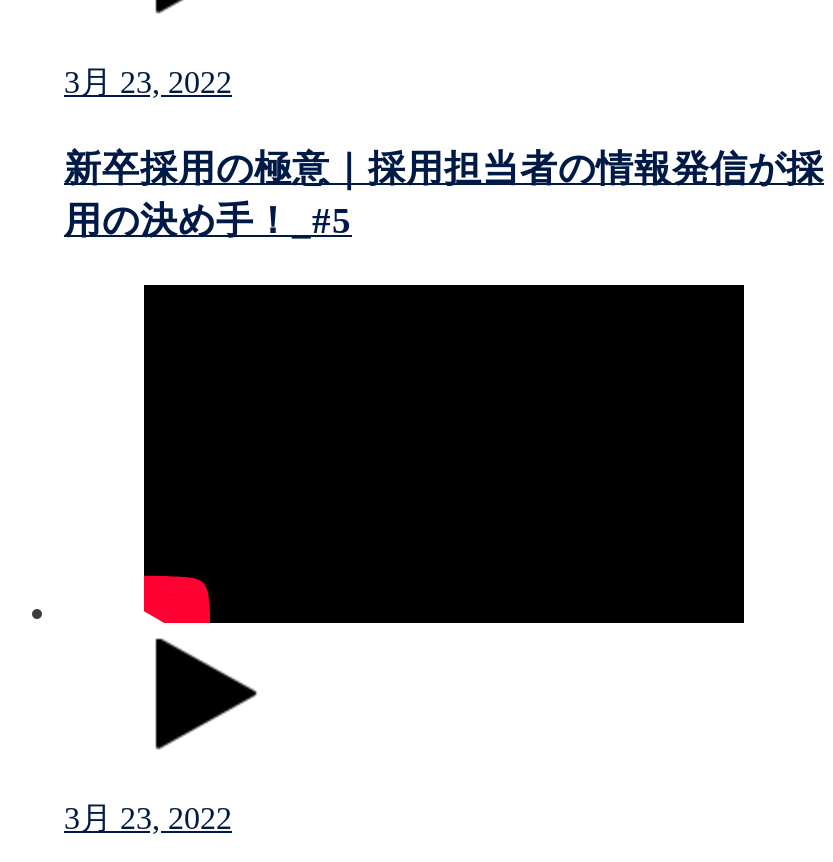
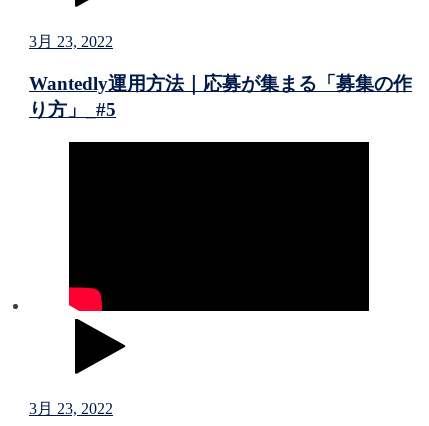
- 新卒採用の極意｜採用担当者の情報発信が採
- 用の決め手！_#5
+ Wantedly運用方法｜応募が集まる「募集の作
+ り方」_#5
